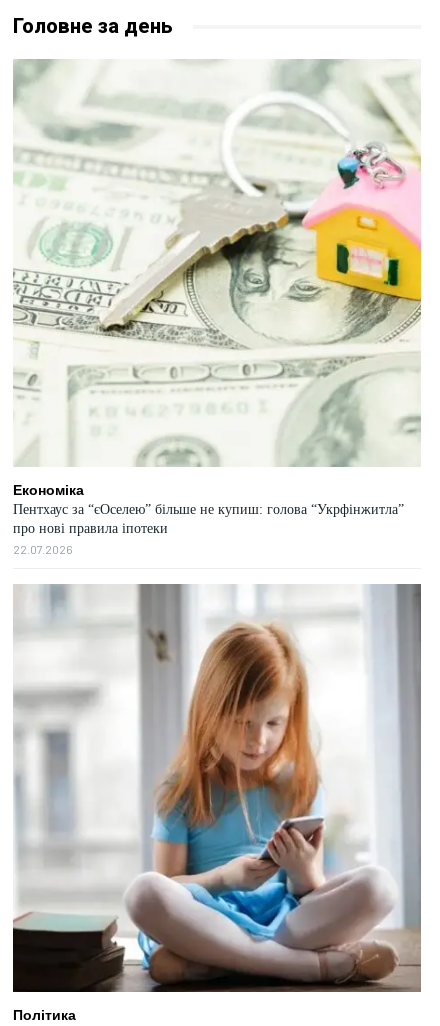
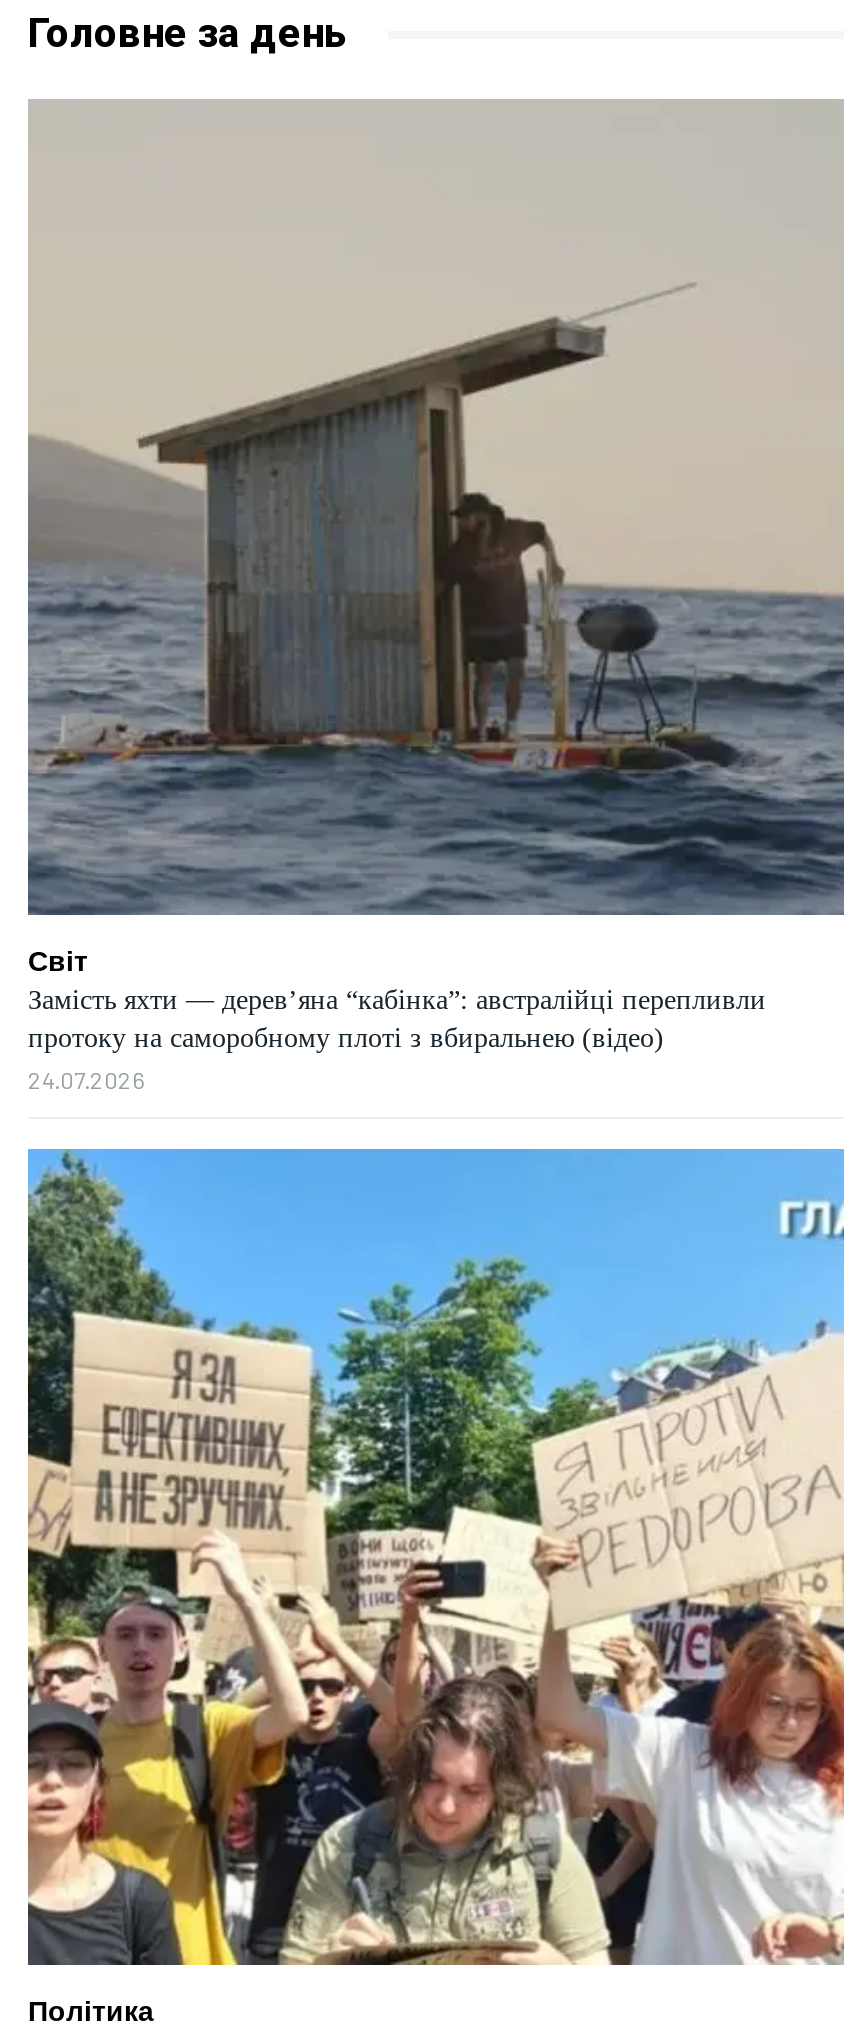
- [image]
- Економіка
- Пентхаус за “єОселею” більше не купиш: голова “Укрфінжитла”
- про нові правила іпотеки
- 22.07.2026
+ [image]
+ Світ
+ Замість яхти — дерев’яна “кабінка”: австралійці перепливли
+ протоку на саморобному плоті з вбиральнею (відео)
+ 24.07.2026

- [image]
+ [image]
